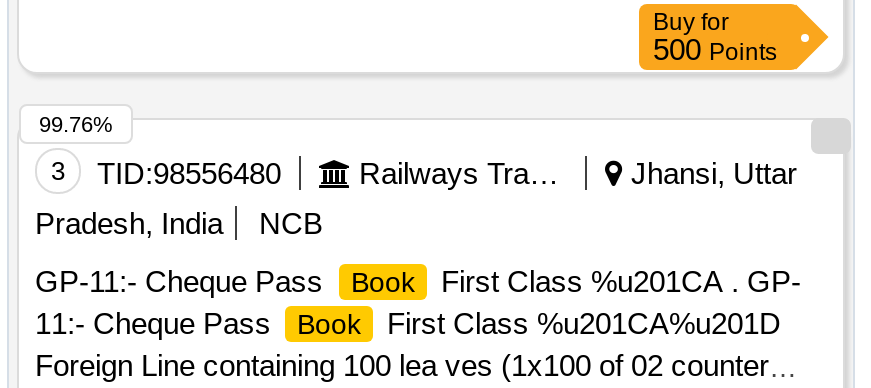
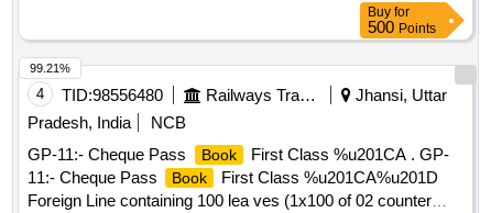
- 99.76%
+ 99.21%

- 3 TID:98556480
+ 4 TID:98556480
